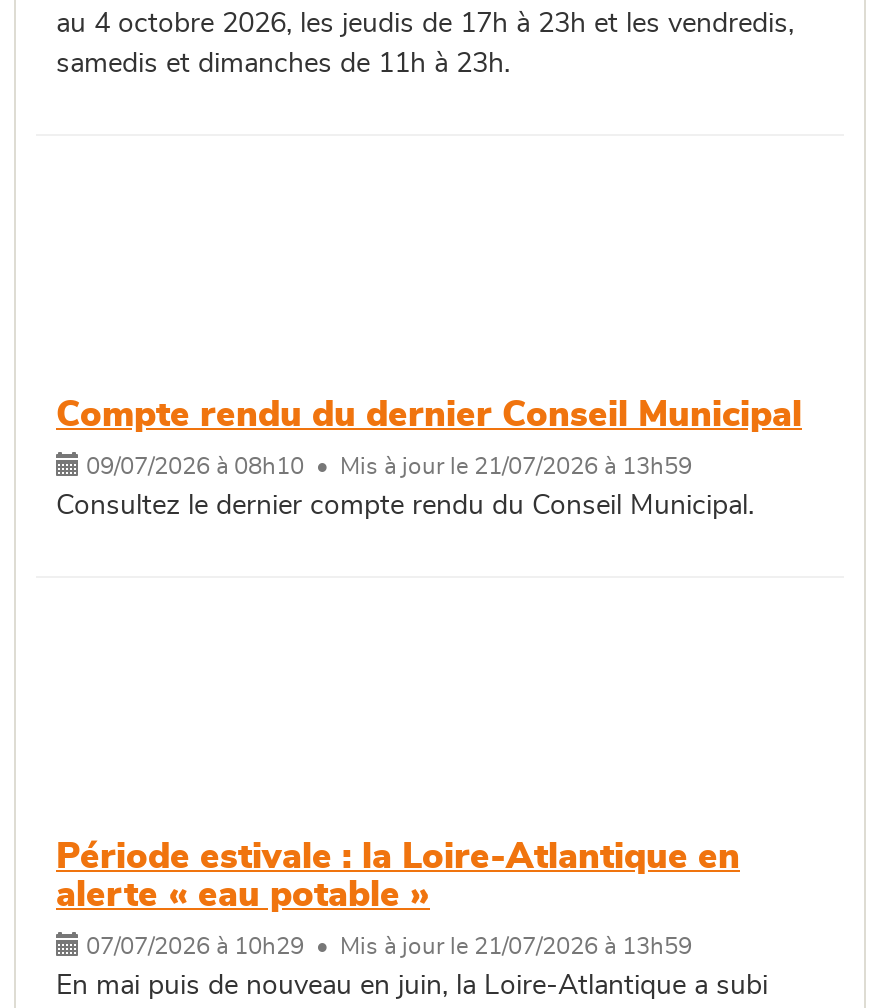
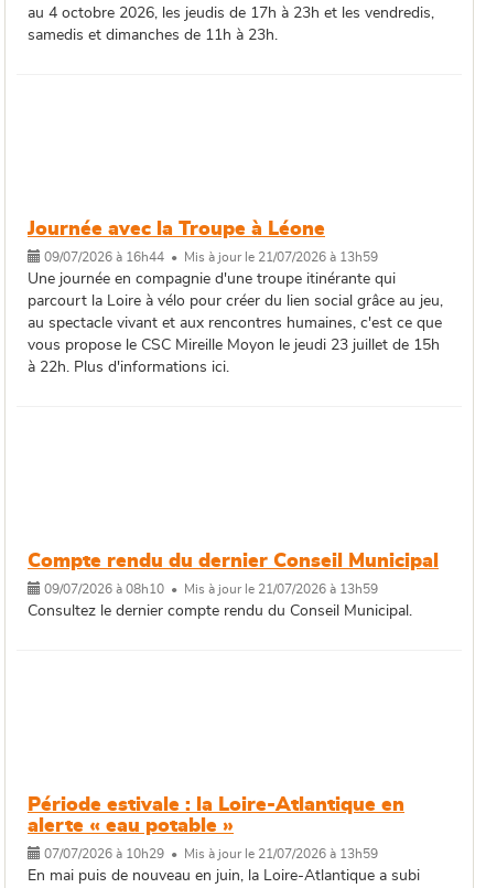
+ Journée avec la Troupe à Léone
+ 09/07/2026 à 16h44 • Mis à jour le 21/07/2026 à 13h59
+ Une journée en compagnie d'une troupe itinérante qui
+ parcourt la Loire à vélo pour créer du lien social grâce au jeu,
+ au spectacle vivant et aux rencontres humaines, c'est ce que
+ vous propose le CSC Mireille Moyon le jeudi 23 juillet de 15h
+ à 22h. Plus d'informations ici.
